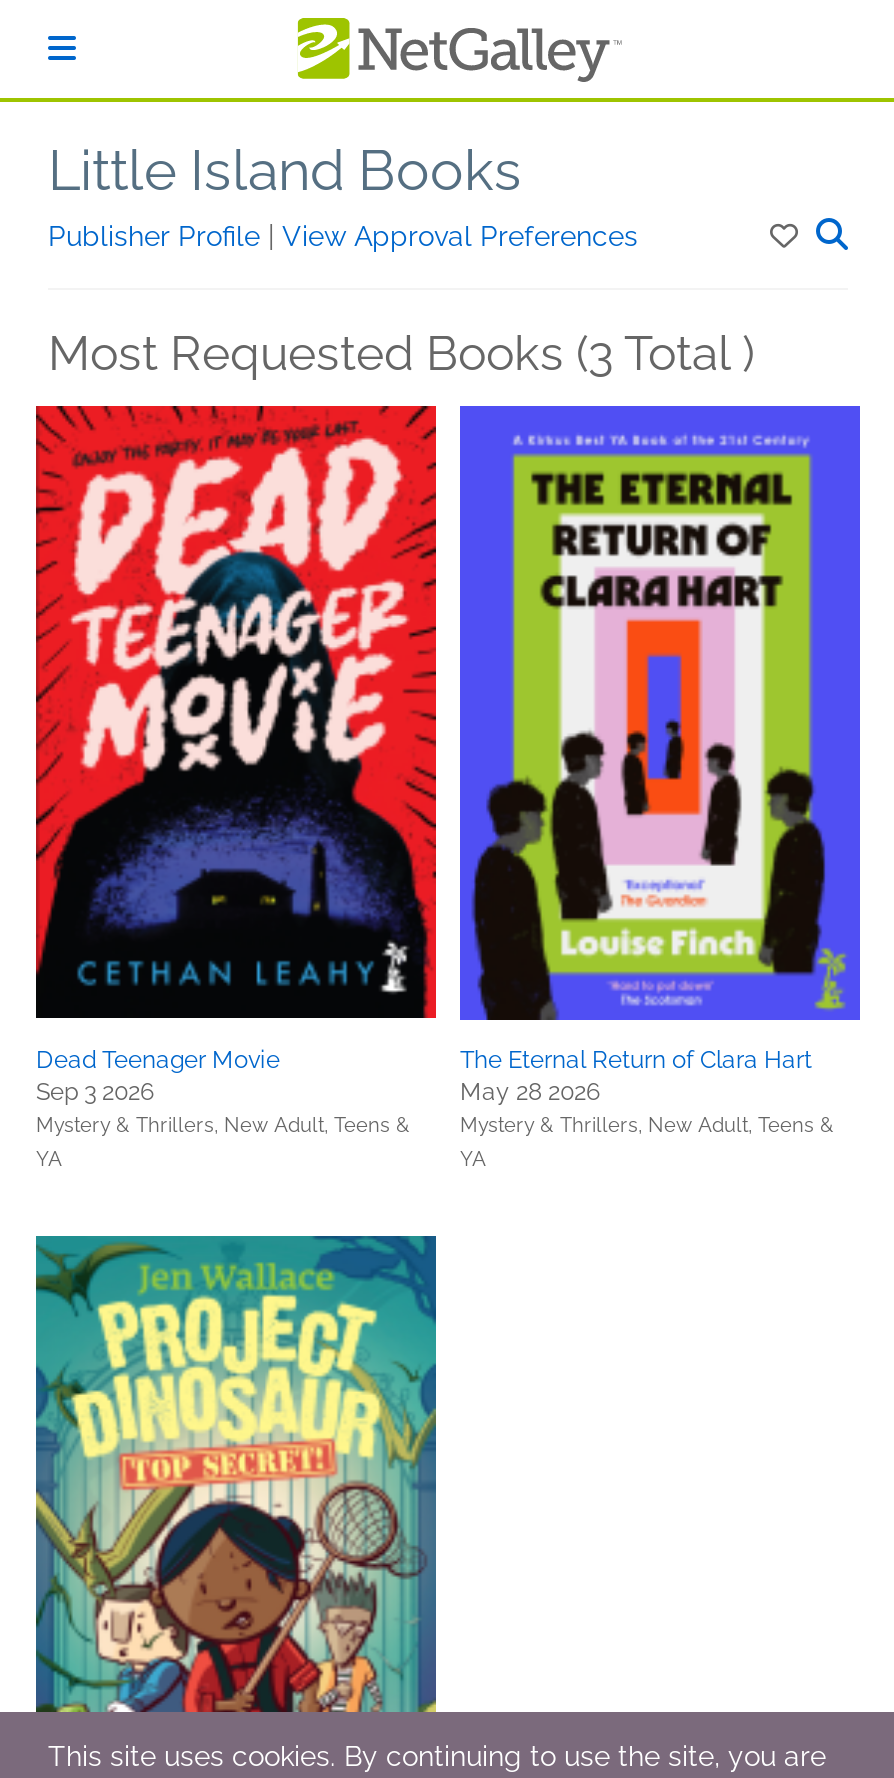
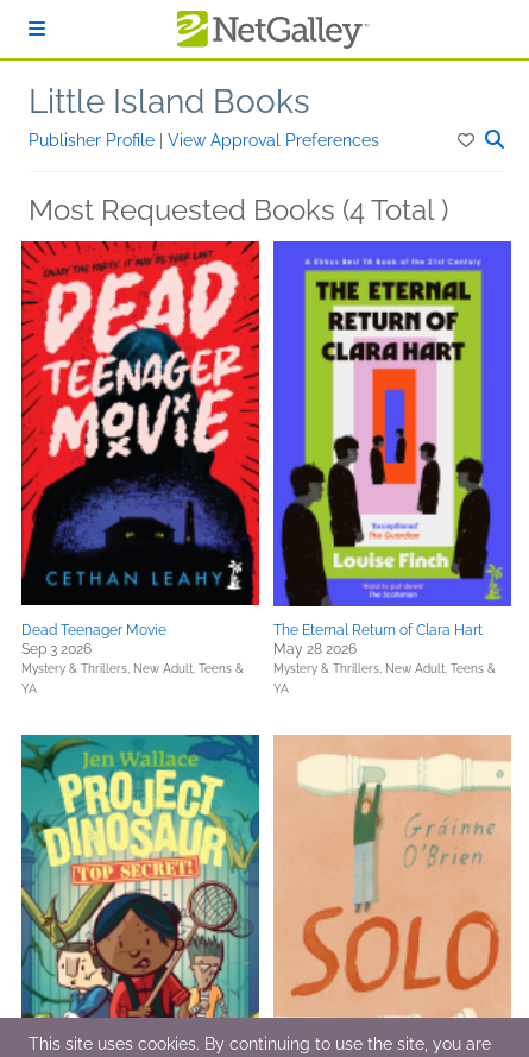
- Most Requested Books (3 Total )
+ Most Requested Books (4 Total )

+ [image]
